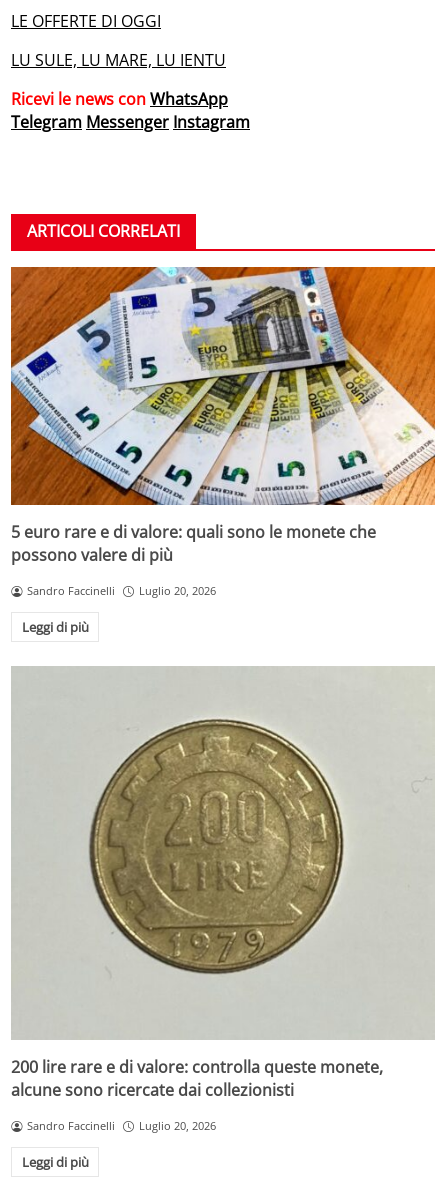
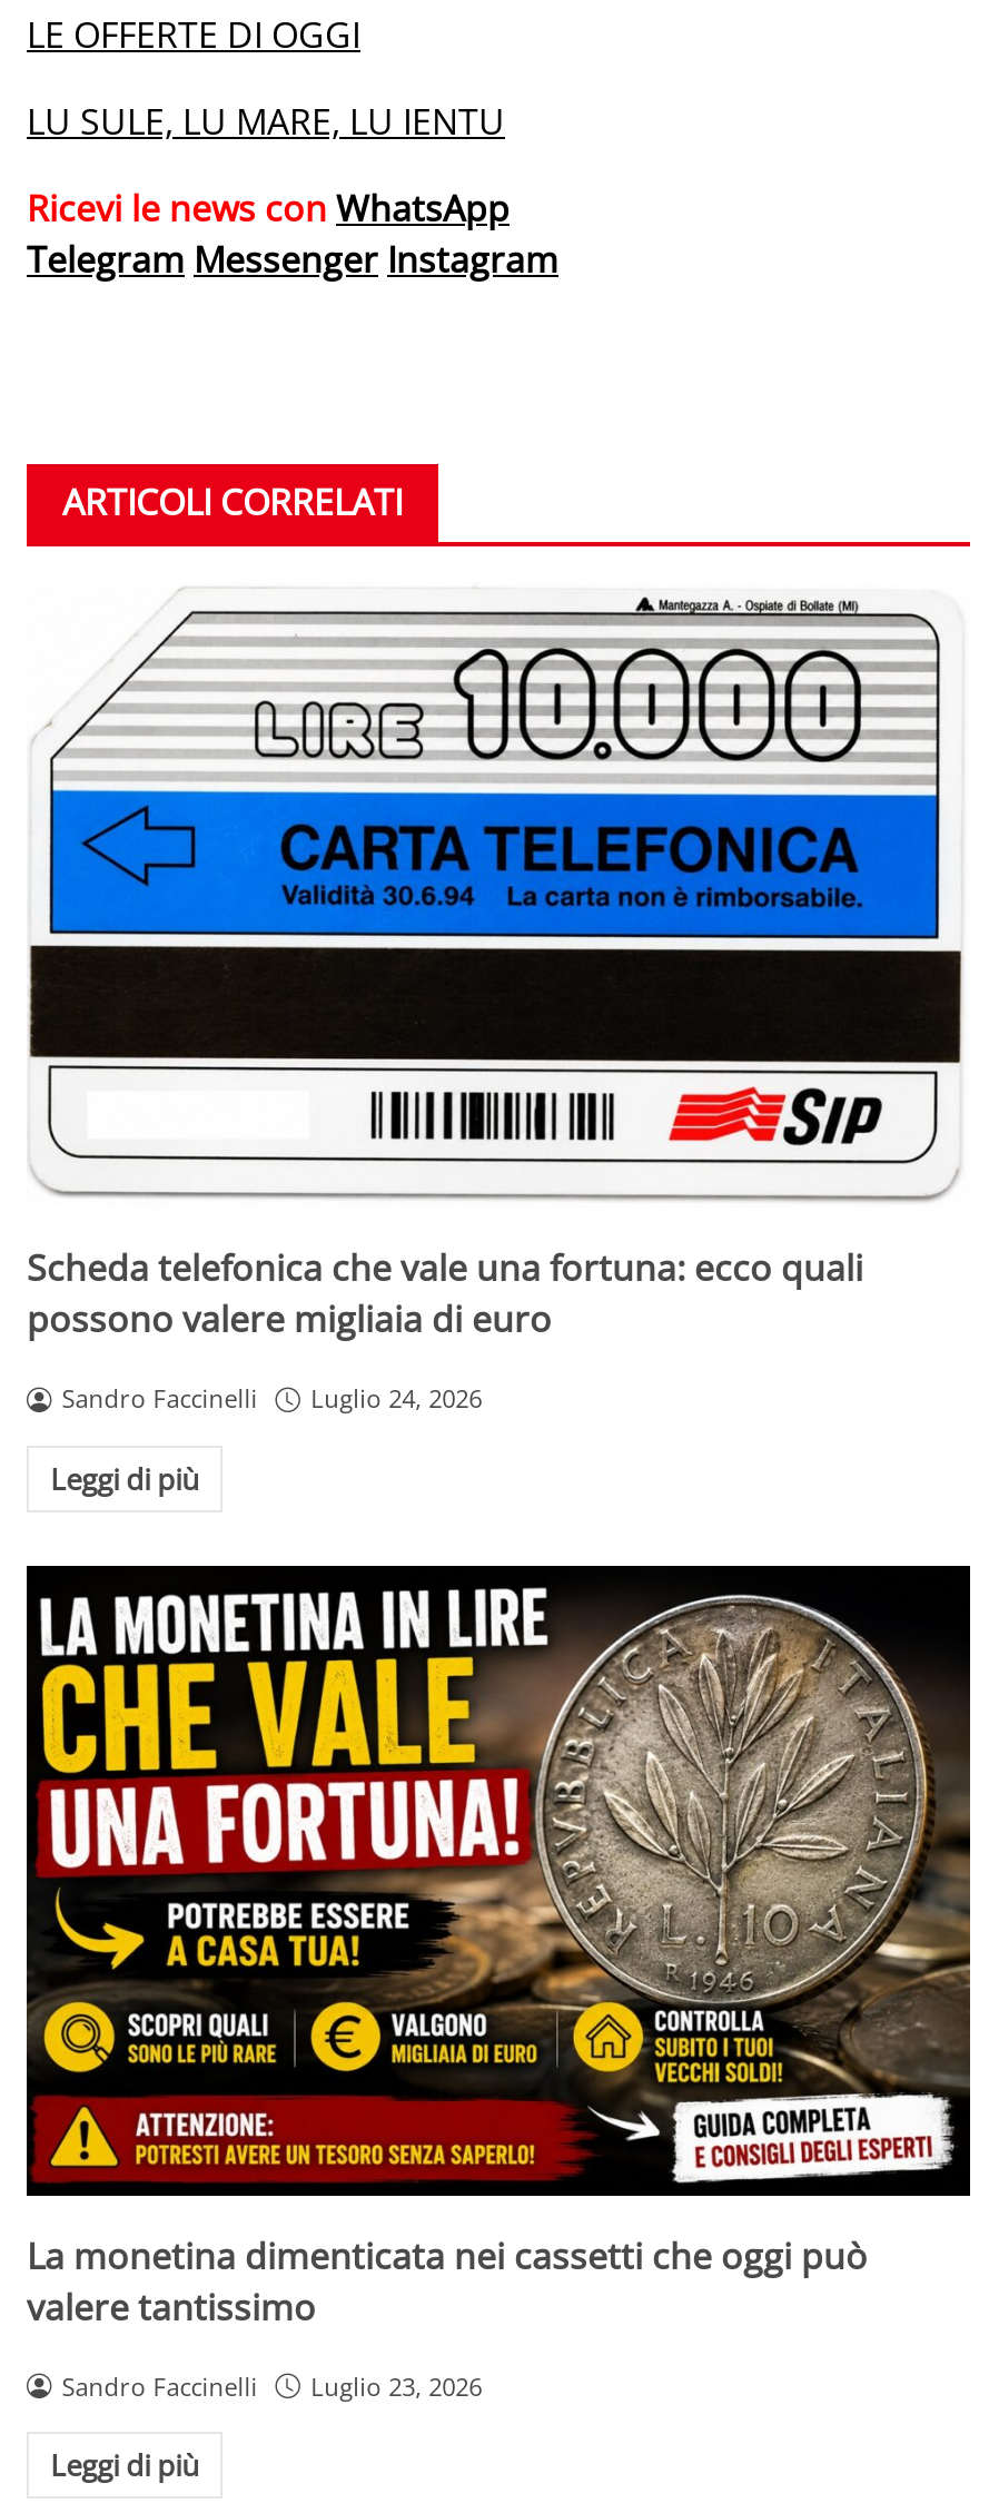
- [image]
- 5 euro rare e di valore: quali sono le monete che
- possono valere di più
+ [image]
+ Scheda telefonica che vale una fortuna: ecco quali
+ possono valere migliaia di euro

moved down: Sandro Faccinelli | Leggi di più

- Sandro Faccinelli Luglio 20, 2026
+ Sandro Faccinelli Luglio 24, 2026

- [image]
- 200 lire rare e di valore: controlla queste monete,
- alcune sono ricercate dai collezionisti
+ [image]
+ La monetina dimenticata nei cassetti che oggi può
+ valere tantissimo

- Sandro Faccinelli Luglio 20, 2026
+ Sandro Faccinelli Luglio 23, 2026
